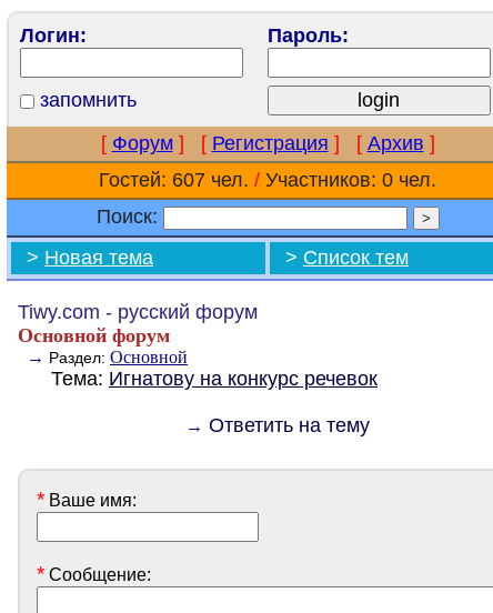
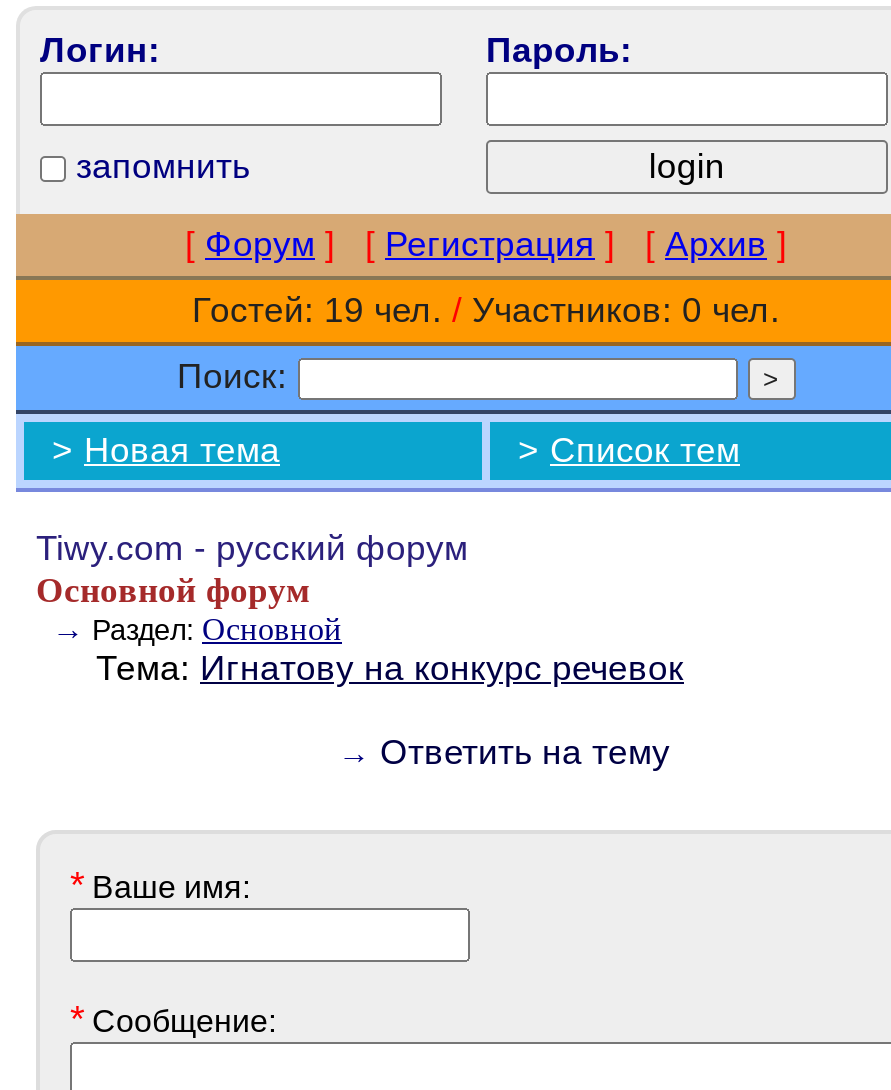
- Гостей: 607 чел. / Участников: 0 чел.
+ Гостей: 19 чел. / Участников: 0 чел.
